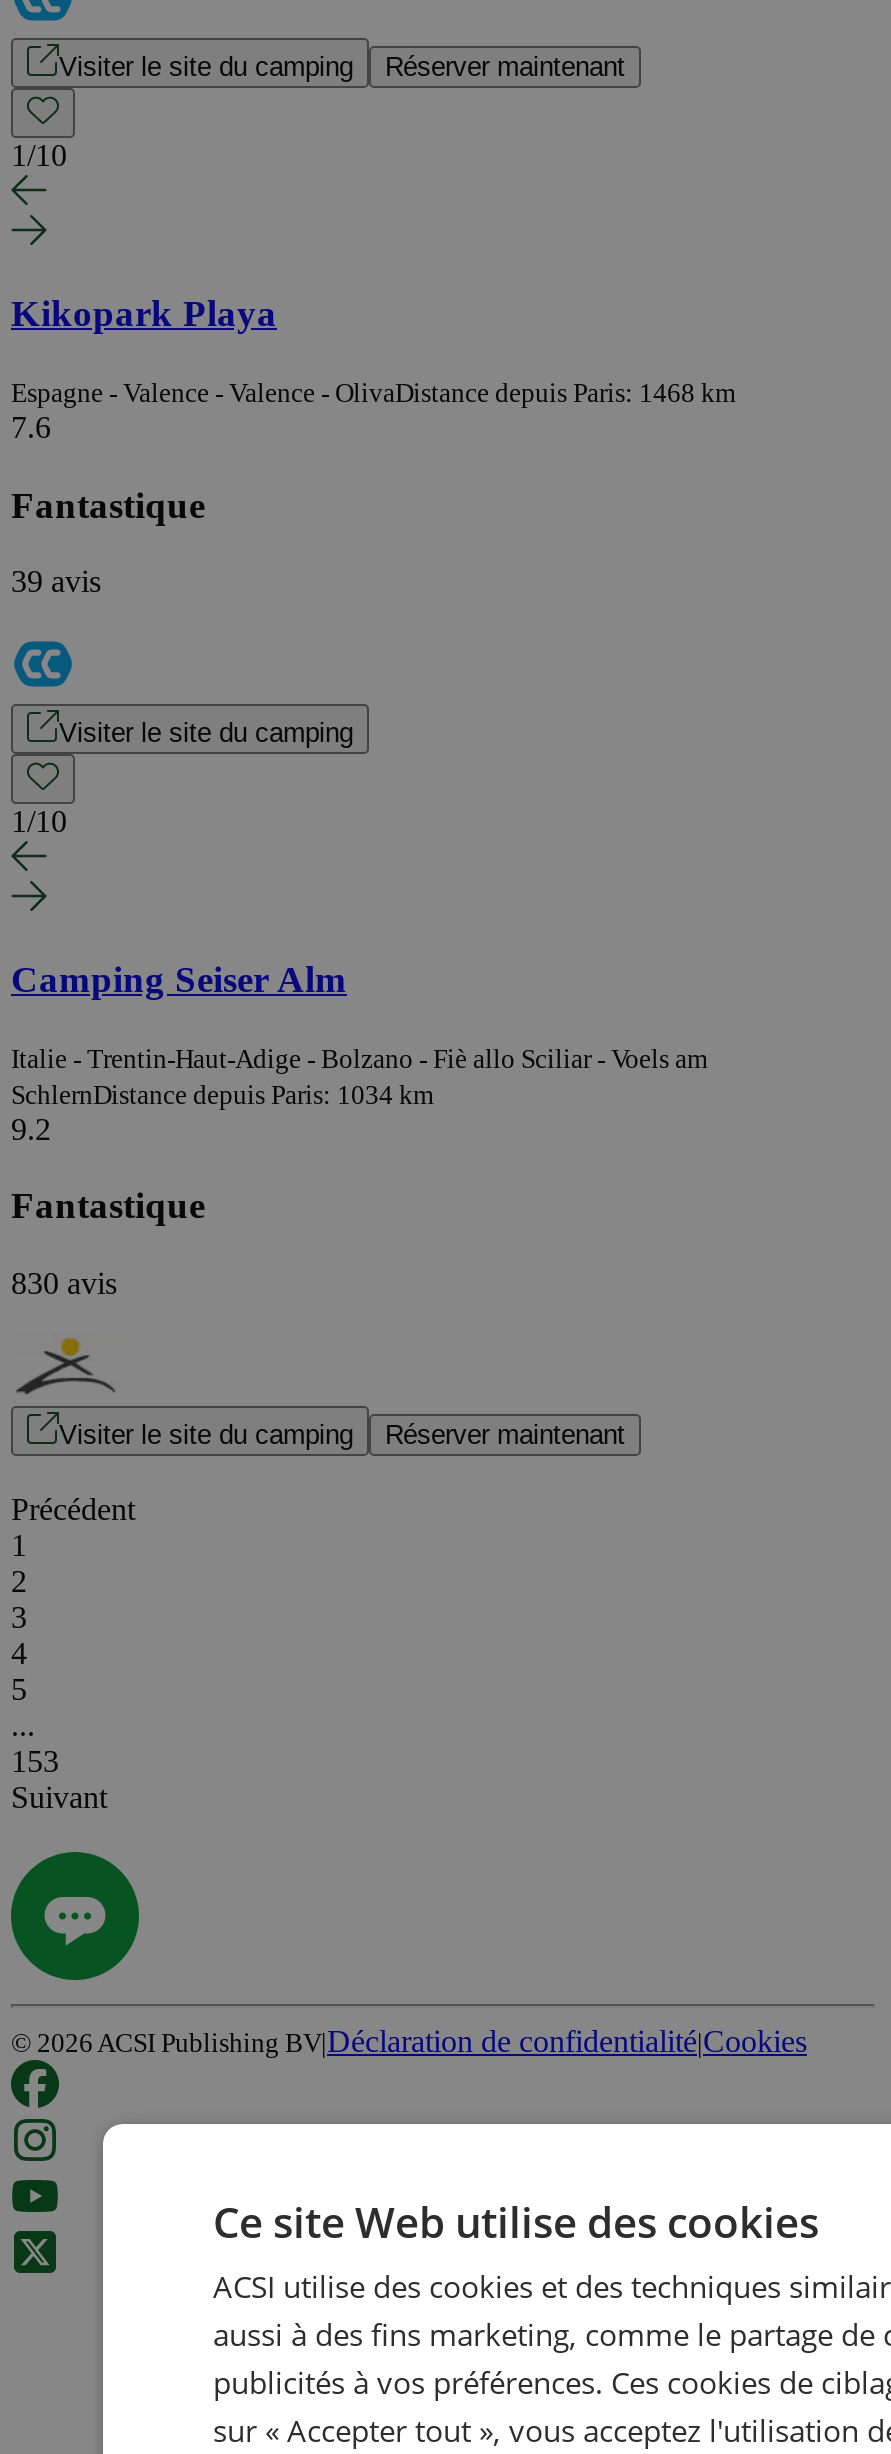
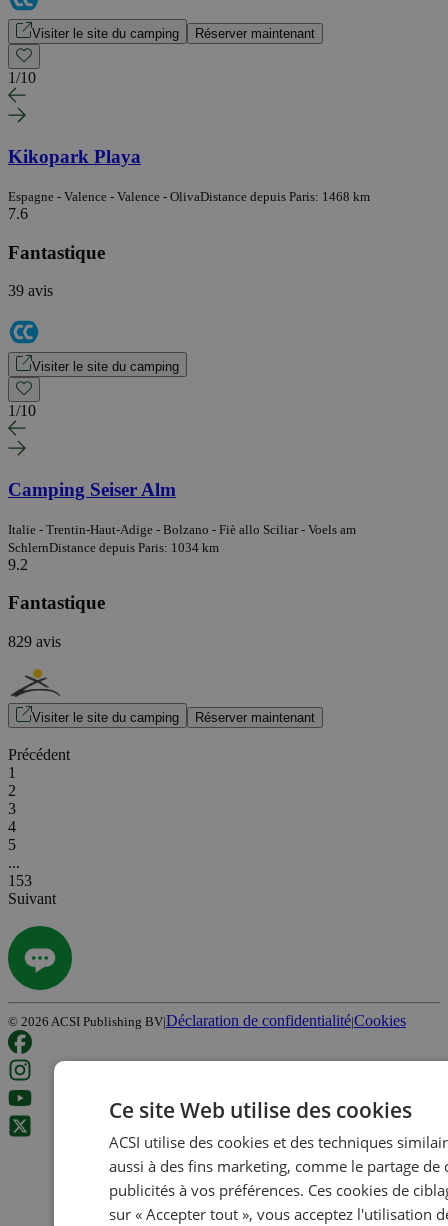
- 830 avis
+ 829 avis
